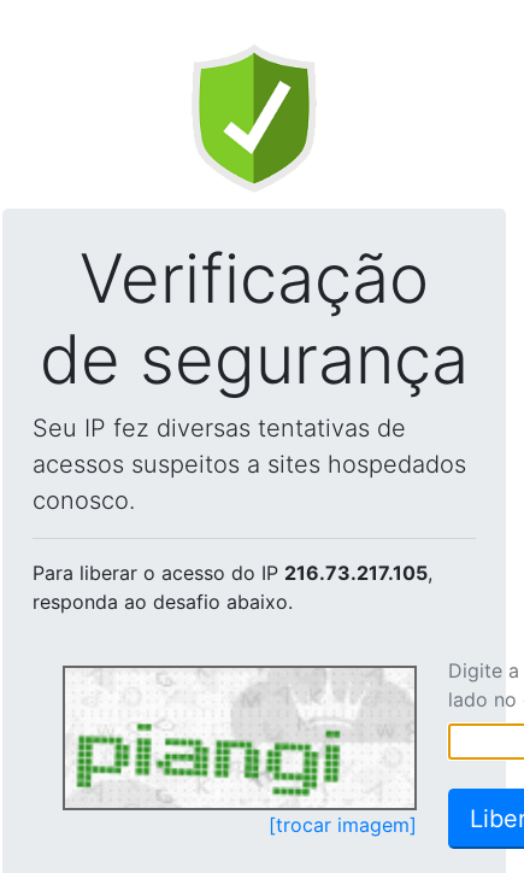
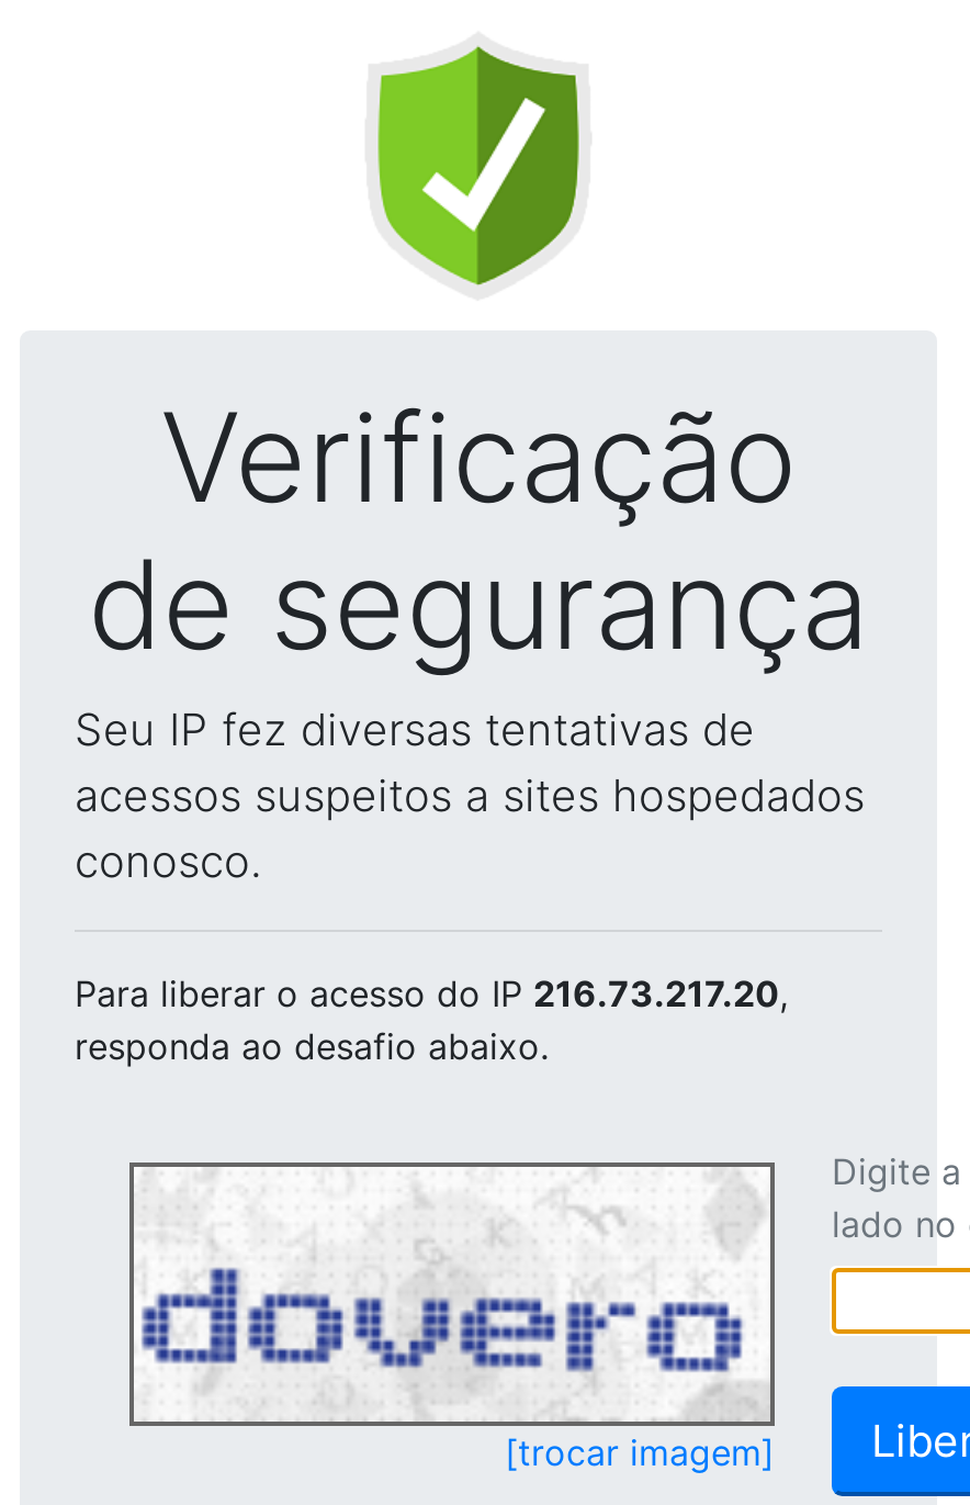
- Para liberar o acesso do IP 216.73.217.105,
+ Para liberar o acesso do IP 216.73.217.20,

- [image]
+ [image]
